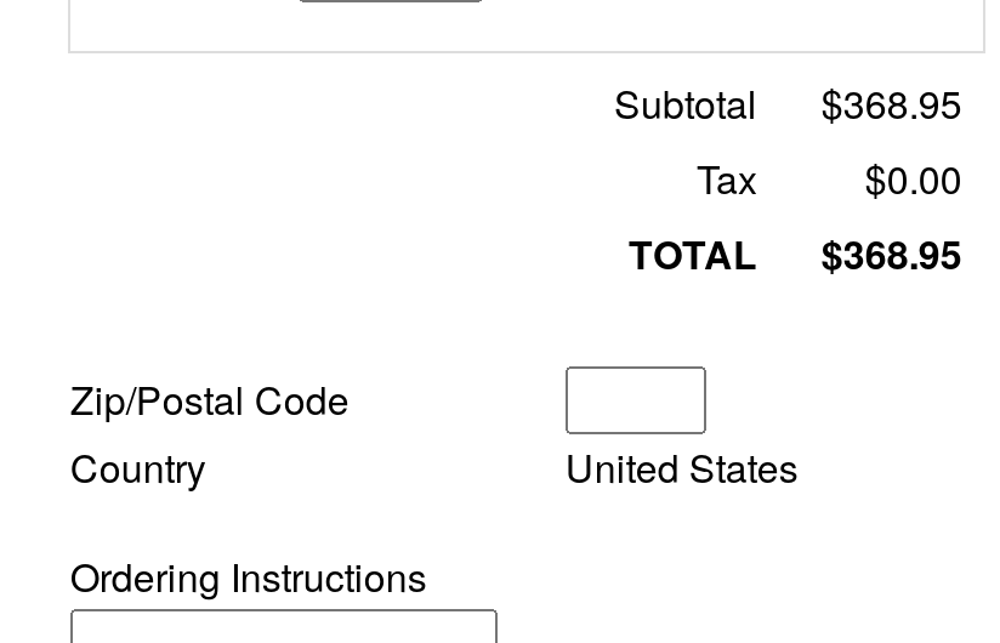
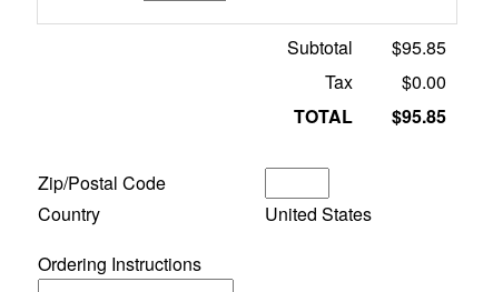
- Subtotal $368.95
+ Subtotal $95.85

- TOTAL $368.95
+ TOTAL $95.85
